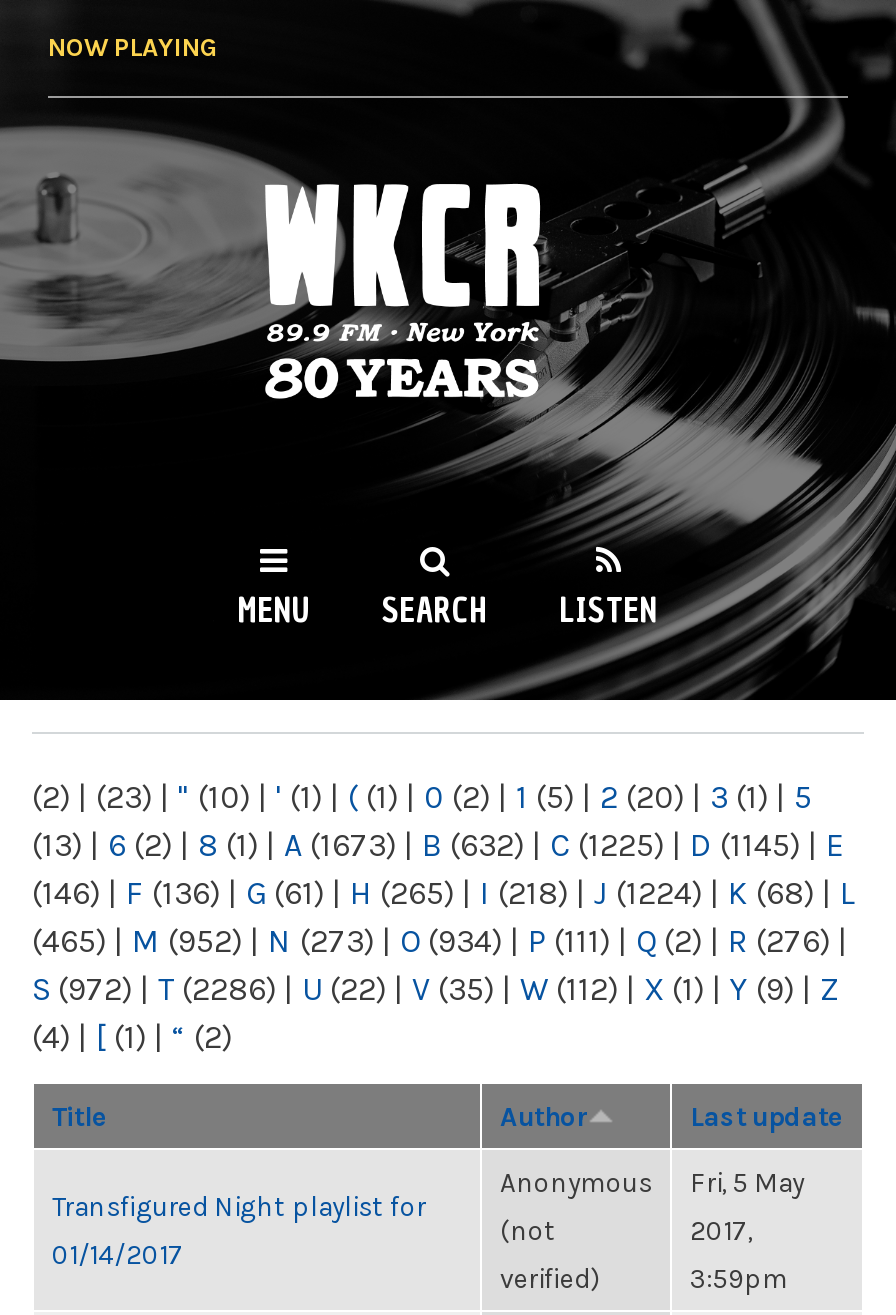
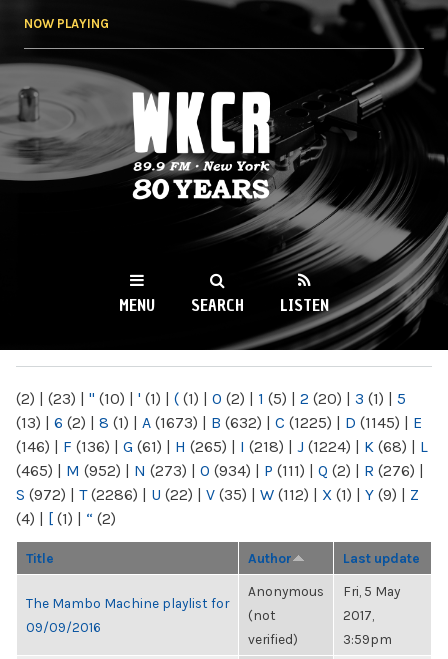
- Transfigured Night playlist for
+ The Mambo Machine playlist for

- 01/14/2017
+ 09/09/2016
